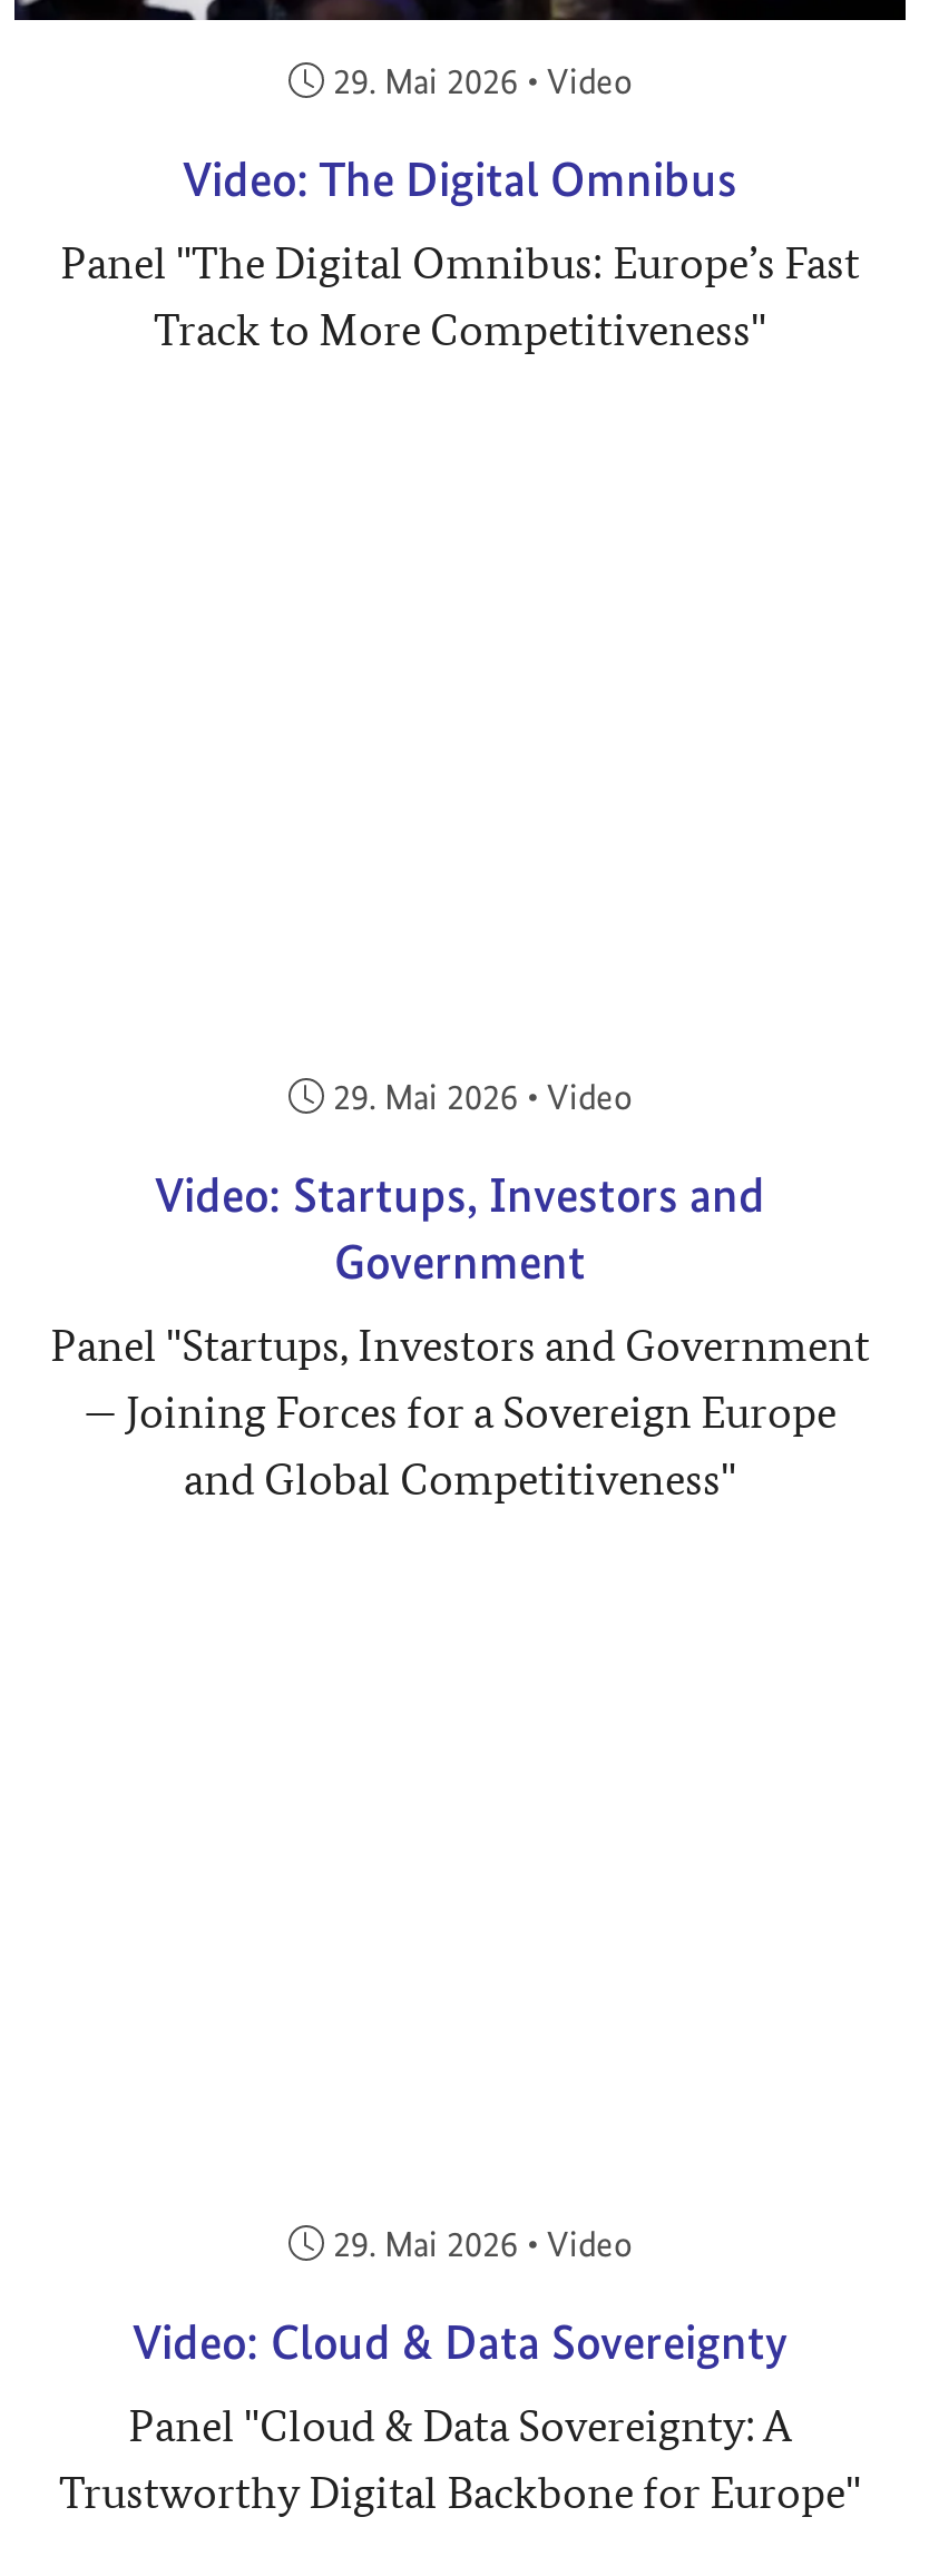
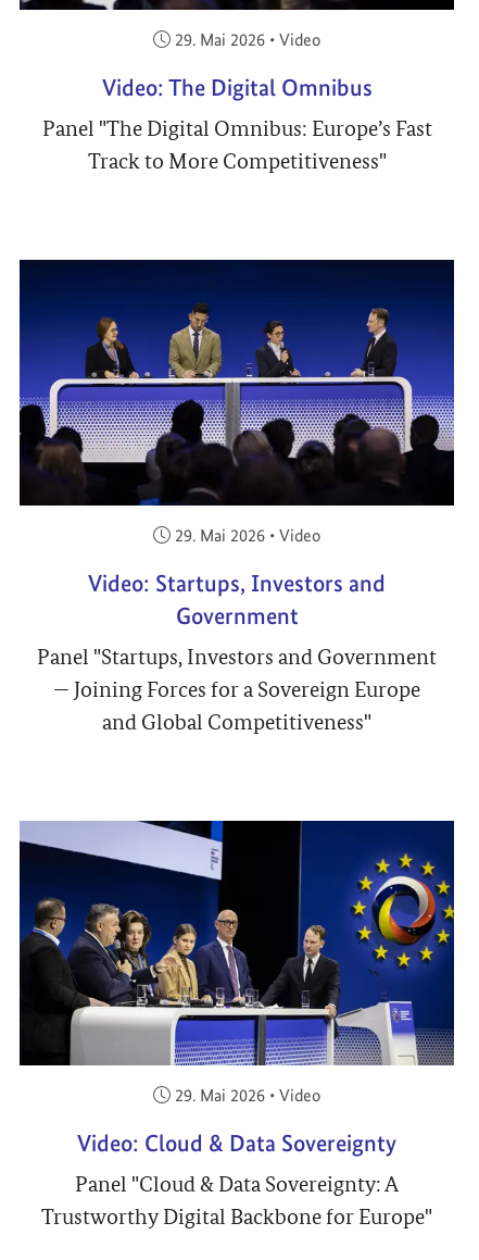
+ [image]

+ [image]
